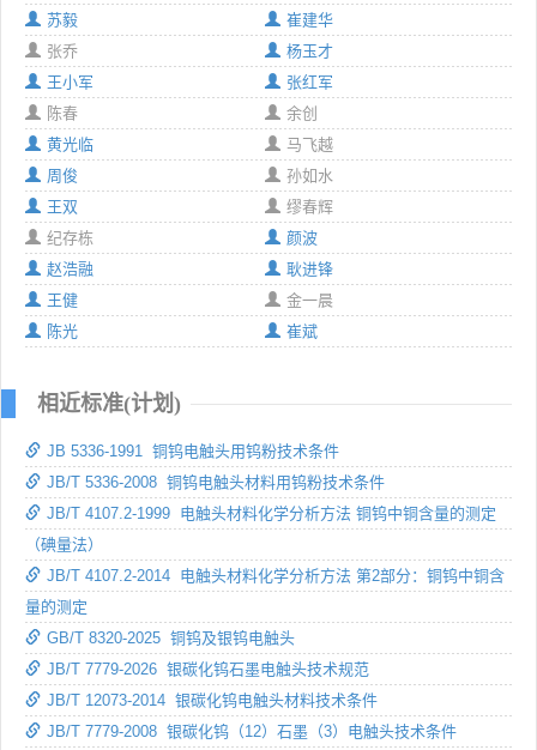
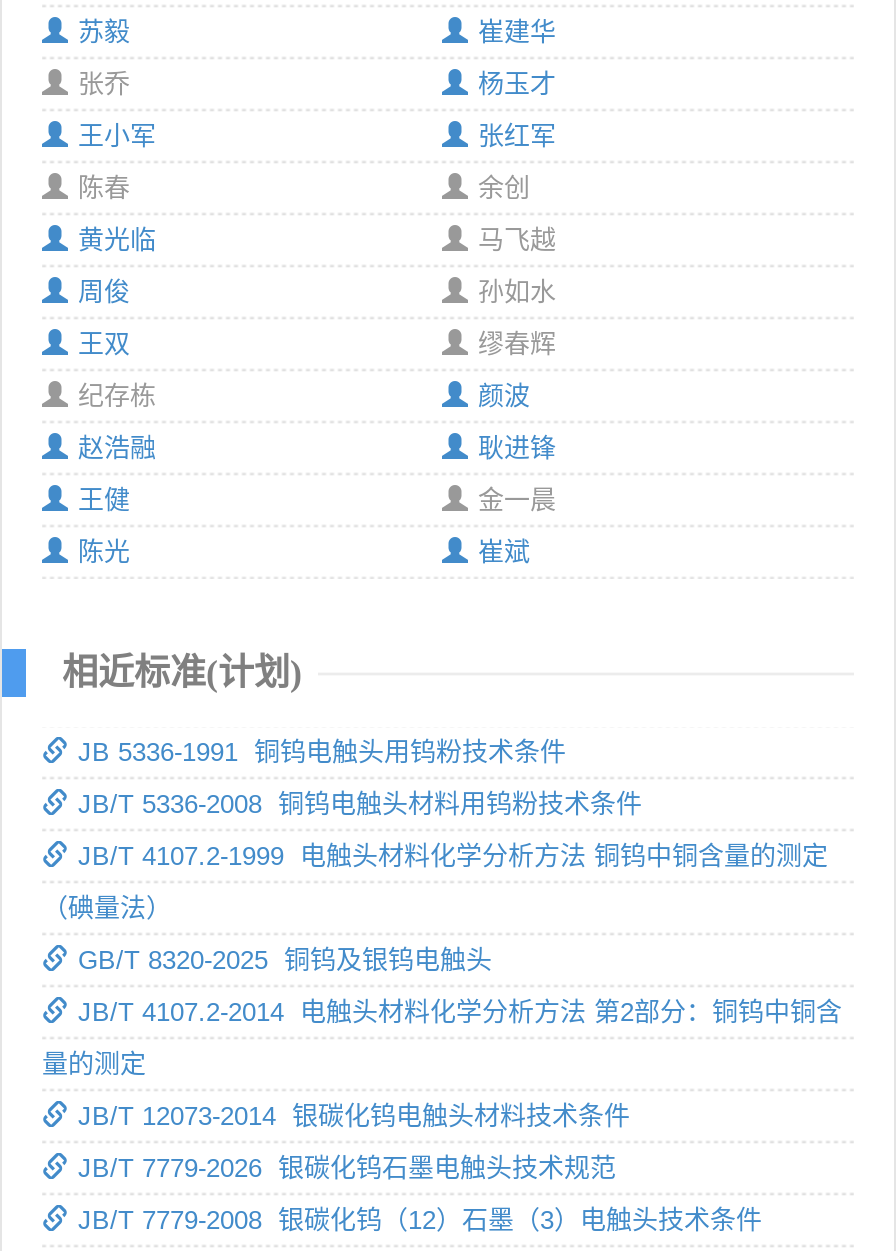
moved down: JB/T 4107.2-2014 电触头材料化学分析方法 第2部分：铜钨中铜含 | 量的测定

moved up: GB/T 8320-2025 铜钨及银钨电触头

moved down: JB/T 7779-2026 银碳化钨石墨电触头技术规范

moved up: JB/T 12073-2014 银碳化钨电触头材料技术条件
